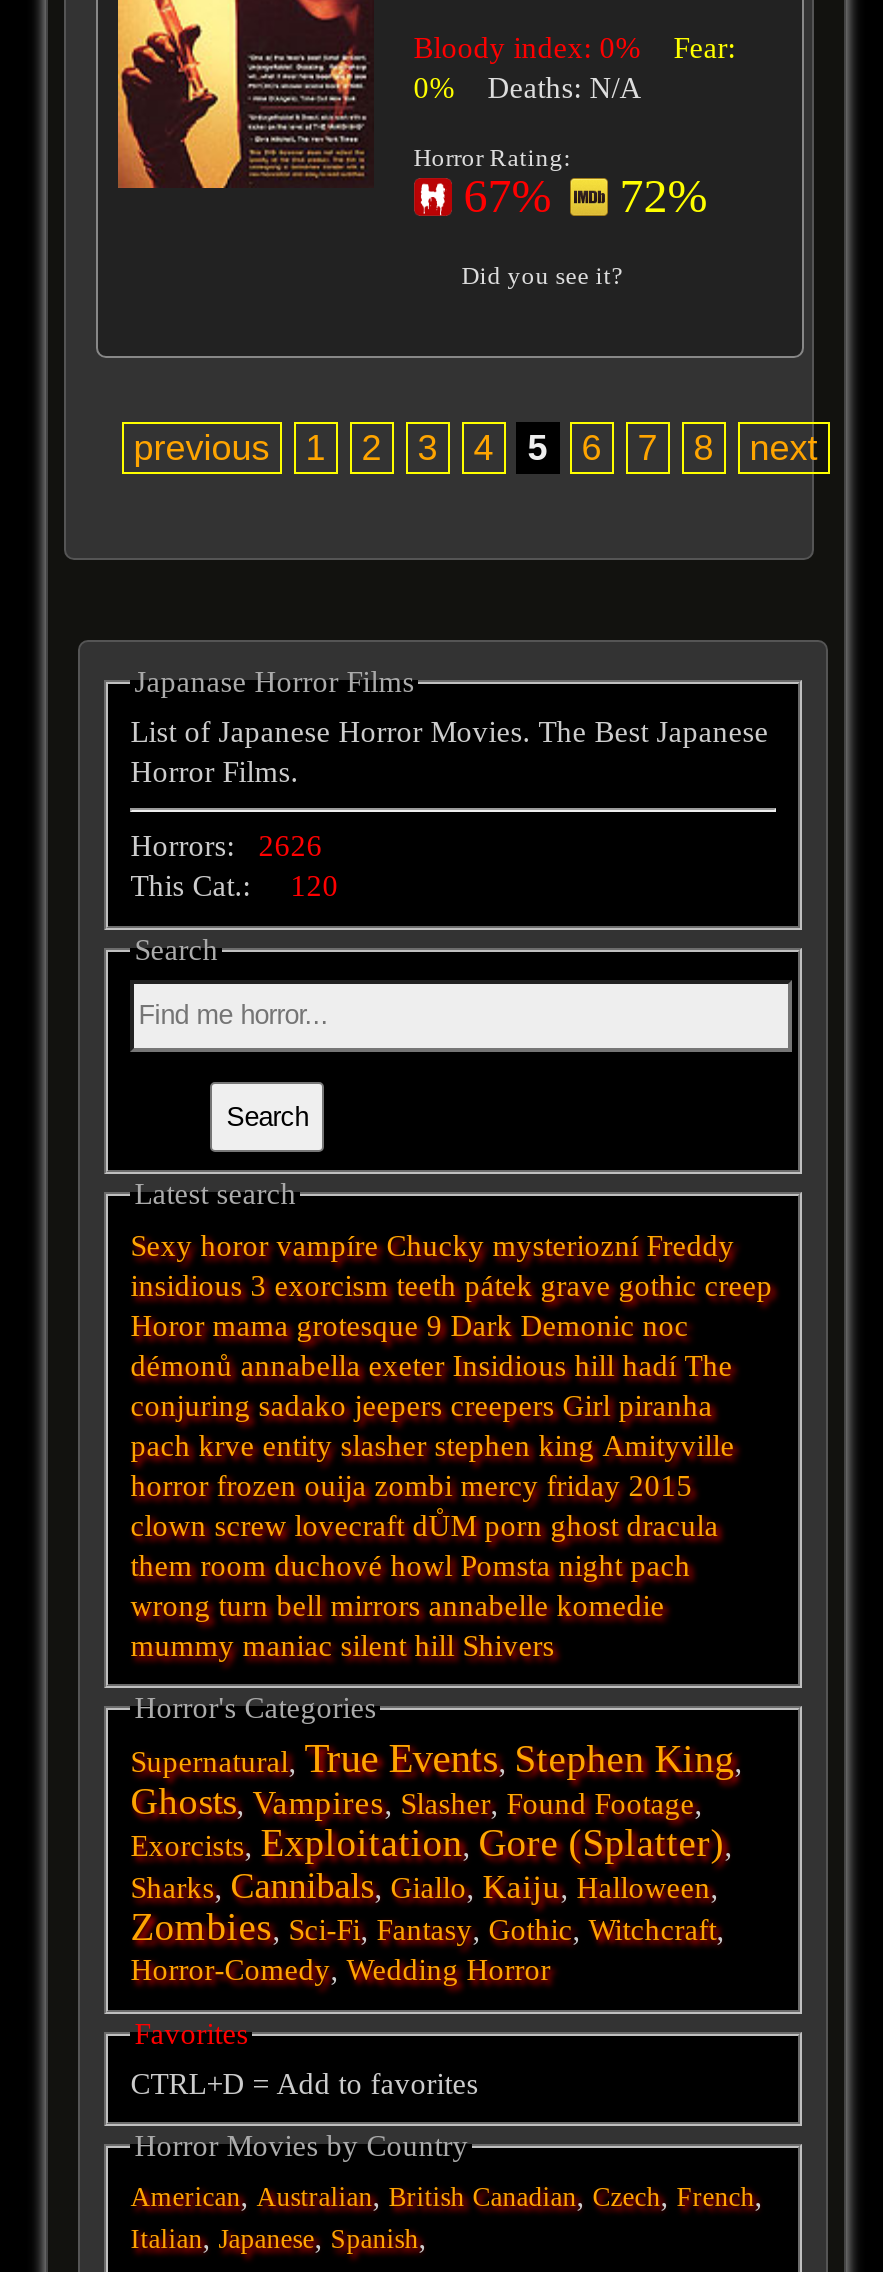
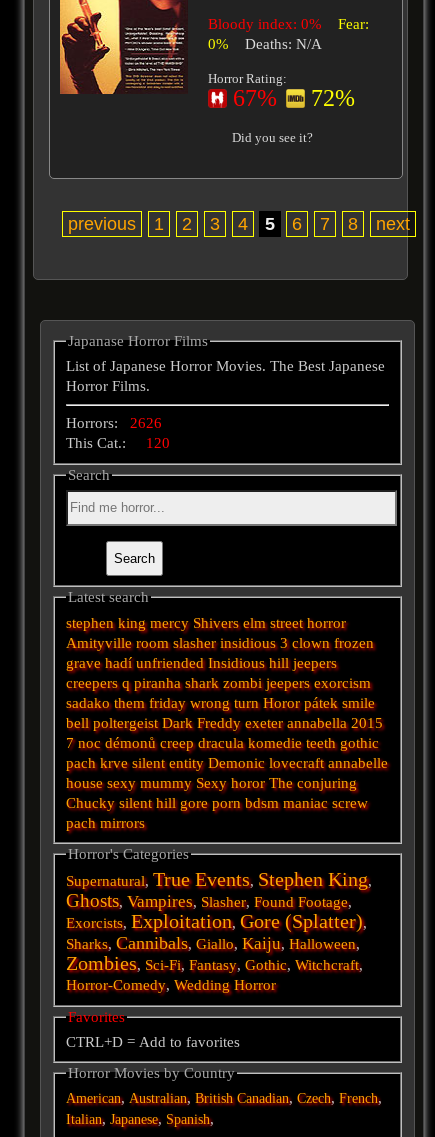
- Sexy horor vampíre Chucky mysteriozní Freddy
- insidious 3 exorcism teeth pátek grave gothic creep
- Horor mama grotesque 9 Dark Demonic noc
- démonů annabella exeter Insidious hill hadí The
- conjuring sadako jeepers creepers Girl piranha
- pach krve entity slasher stephen king Amityville
- horror frozen ouija zombi mercy friday 2015
- clown screw lovecraft dŮM porn ghost dracula
- them room duchové howl Pomsta night pach
- wrong turn bell mirrors annabelle komedie
- mummy maniac silent hill Shivers
+ stephen king mercy Shivers elm street horror
+ Amityville room slasher insidious 3 clown frozen
+ grave hadí unfriended Insidious hill jeepers
+ creepers q piranha shark zombi jeepers exorcism
+ sadako them friday wrong turn Horor pátek smile
+ bell poltergeist Dark Freddy exeter annabella 2015
+ 7 noc démonů creep dracula komedie teeth gothic
+ pach krve silent entity Demonic lovecraft annabelle
+ house sexy mummy Sexy horor The conjuring
+ Chucky silent hill gore porn bdsm maniac screw
+ pach mirrors
